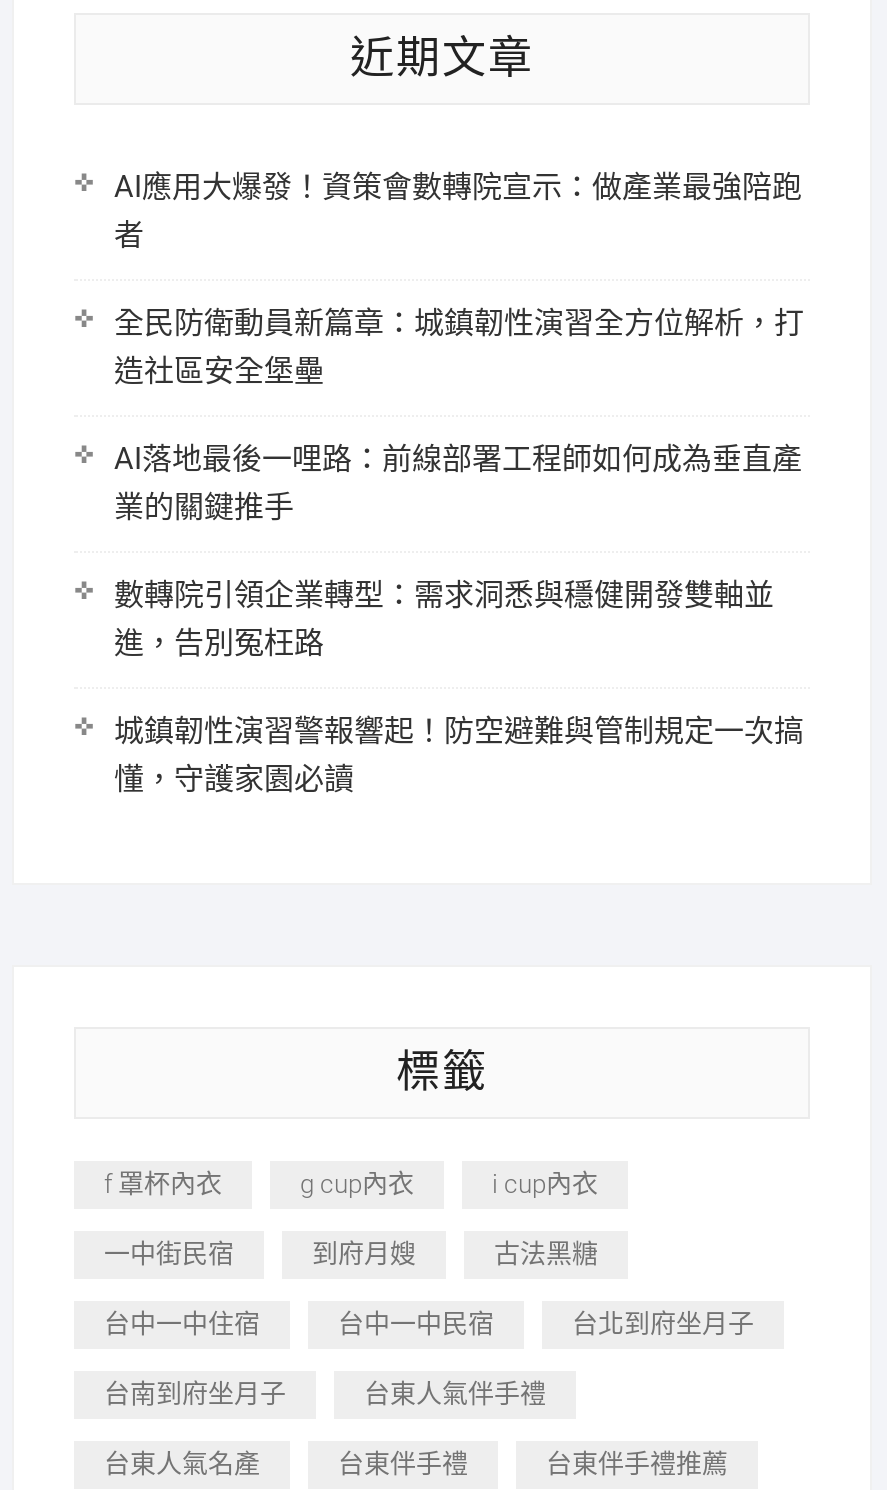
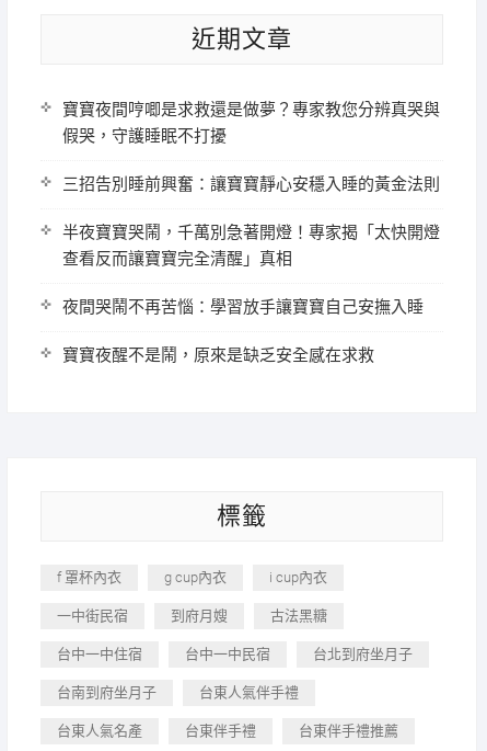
- AI應用大爆發！資策會數轉院宣示：做產業最強陪跑
- 者
+ 寶寶夜間哼唧是求救還是做夢？專家教您分辨真哭與
+ 假哭，守護睡眠不打擾

- 全民防衛動員新篇章：城鎮韌性演習全方位解析，打
- 造社區安全堡壘
+ 三招告別睡前興奮：讓寶寶靜心安穩入睡的黃金法則

- AI落地最後一哩路：前線部署工程師如何成為垂直產
- 業的關鍵推手
+ 半夜寶寶哭鬧，千萬別急著開燈！專家揭「太快開燈
+ 查看反而讓寶寶完全清醒」真相

- 數轉院引領企業轉型：需求洞悉與穩健開發雙軸並
- 進，告別冤枉路
+ 夜間哭鬧不再苦惱：學習放手讓寶寶自己安撫入睡

- 城鎮韌性演習警報響起！防空避難與管制規定一次搞
- 懂，守護家園必讀
+ 寶寶夜醒不是鬧，原來是缺乏安全感在求救
